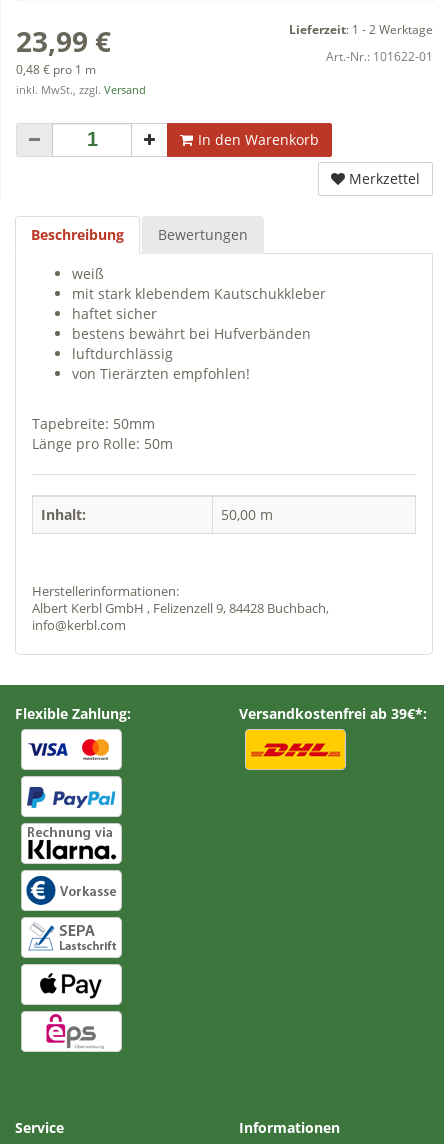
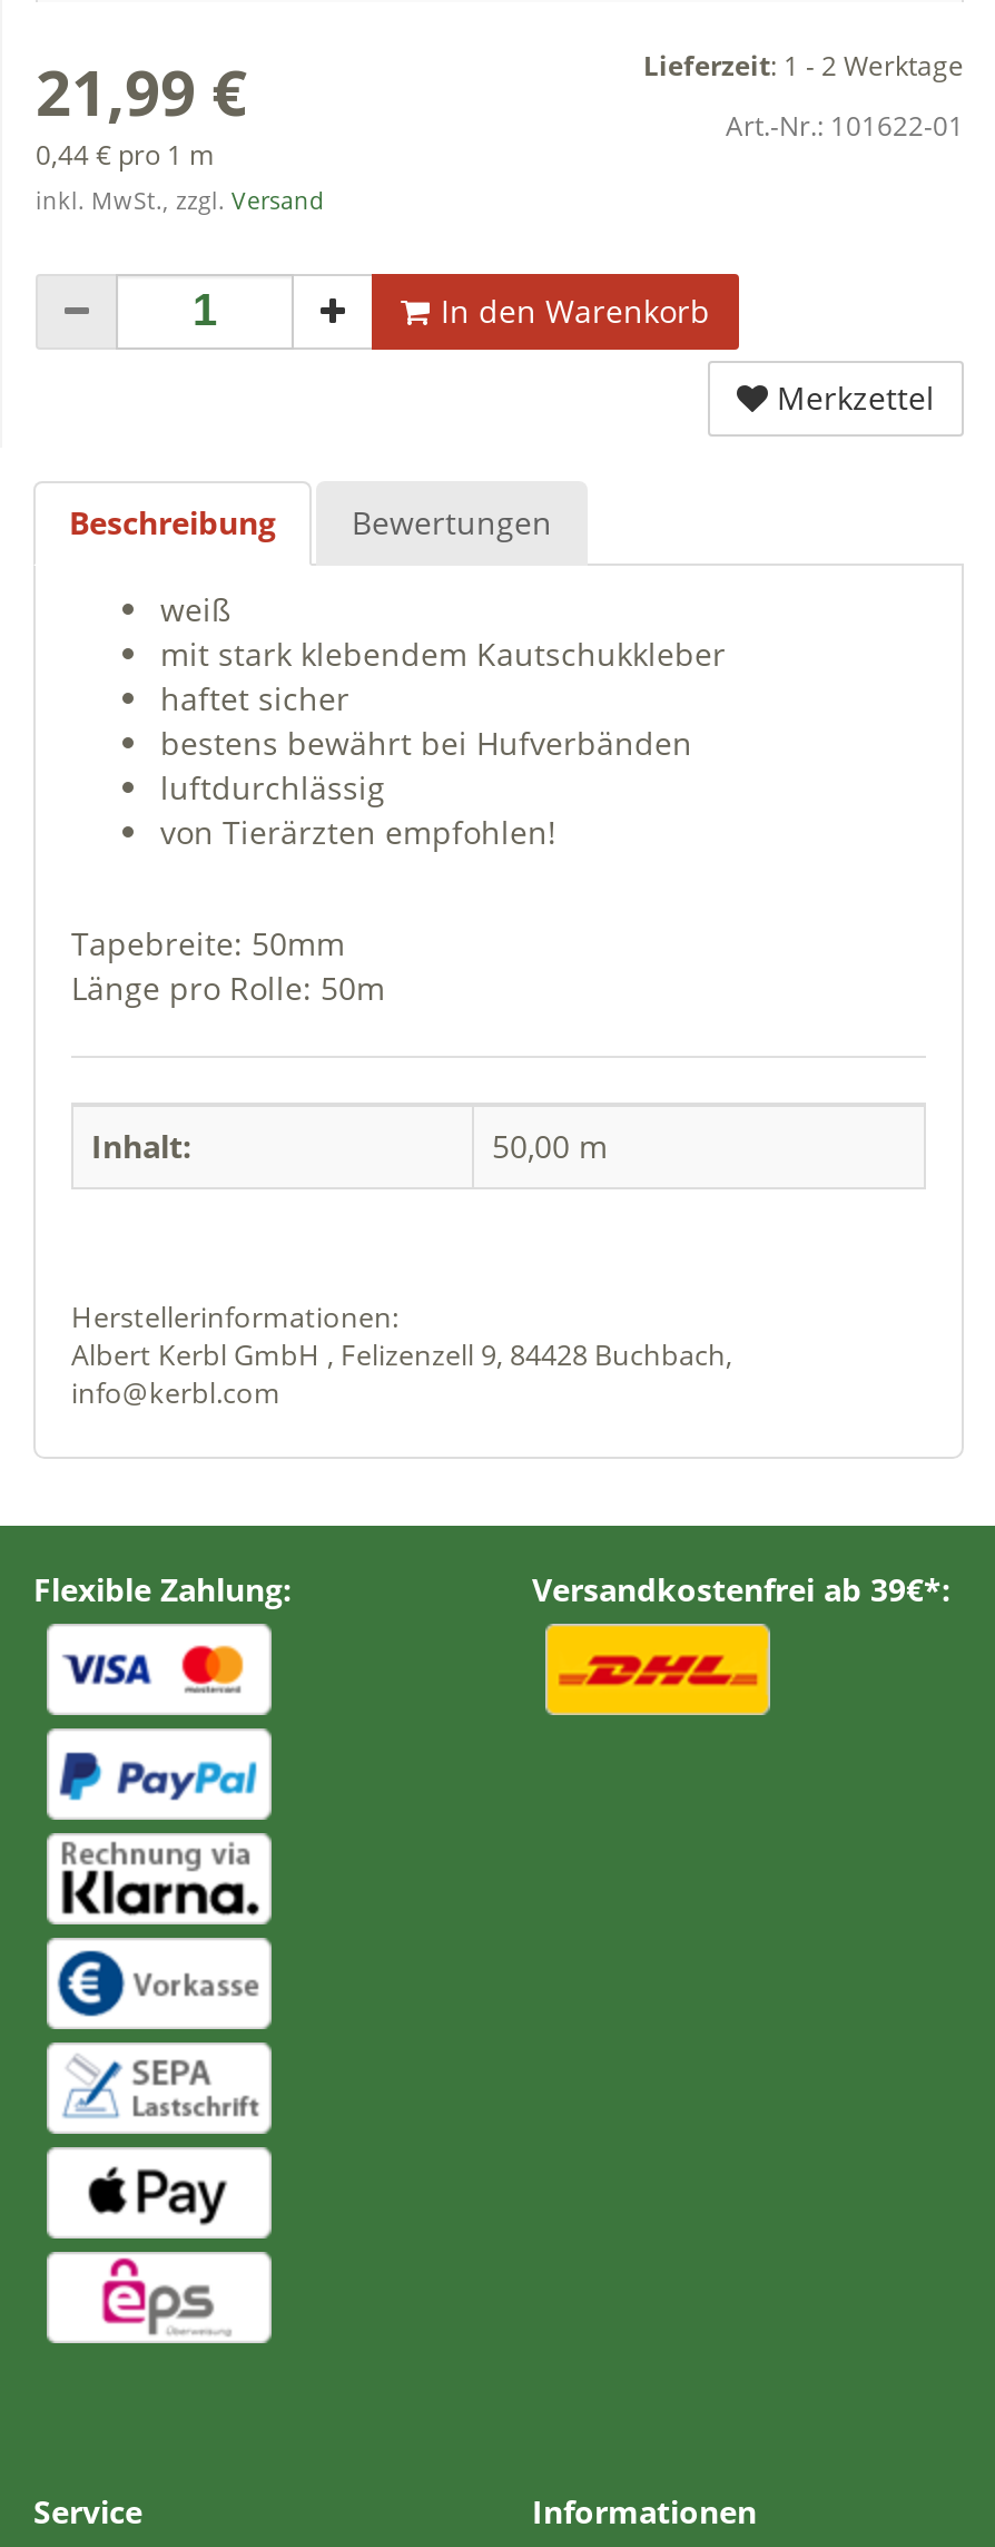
- 23,99 €
+ 21,99 €

- 0,48 € pro 1 m
+ 0,44 € pro 1 m
